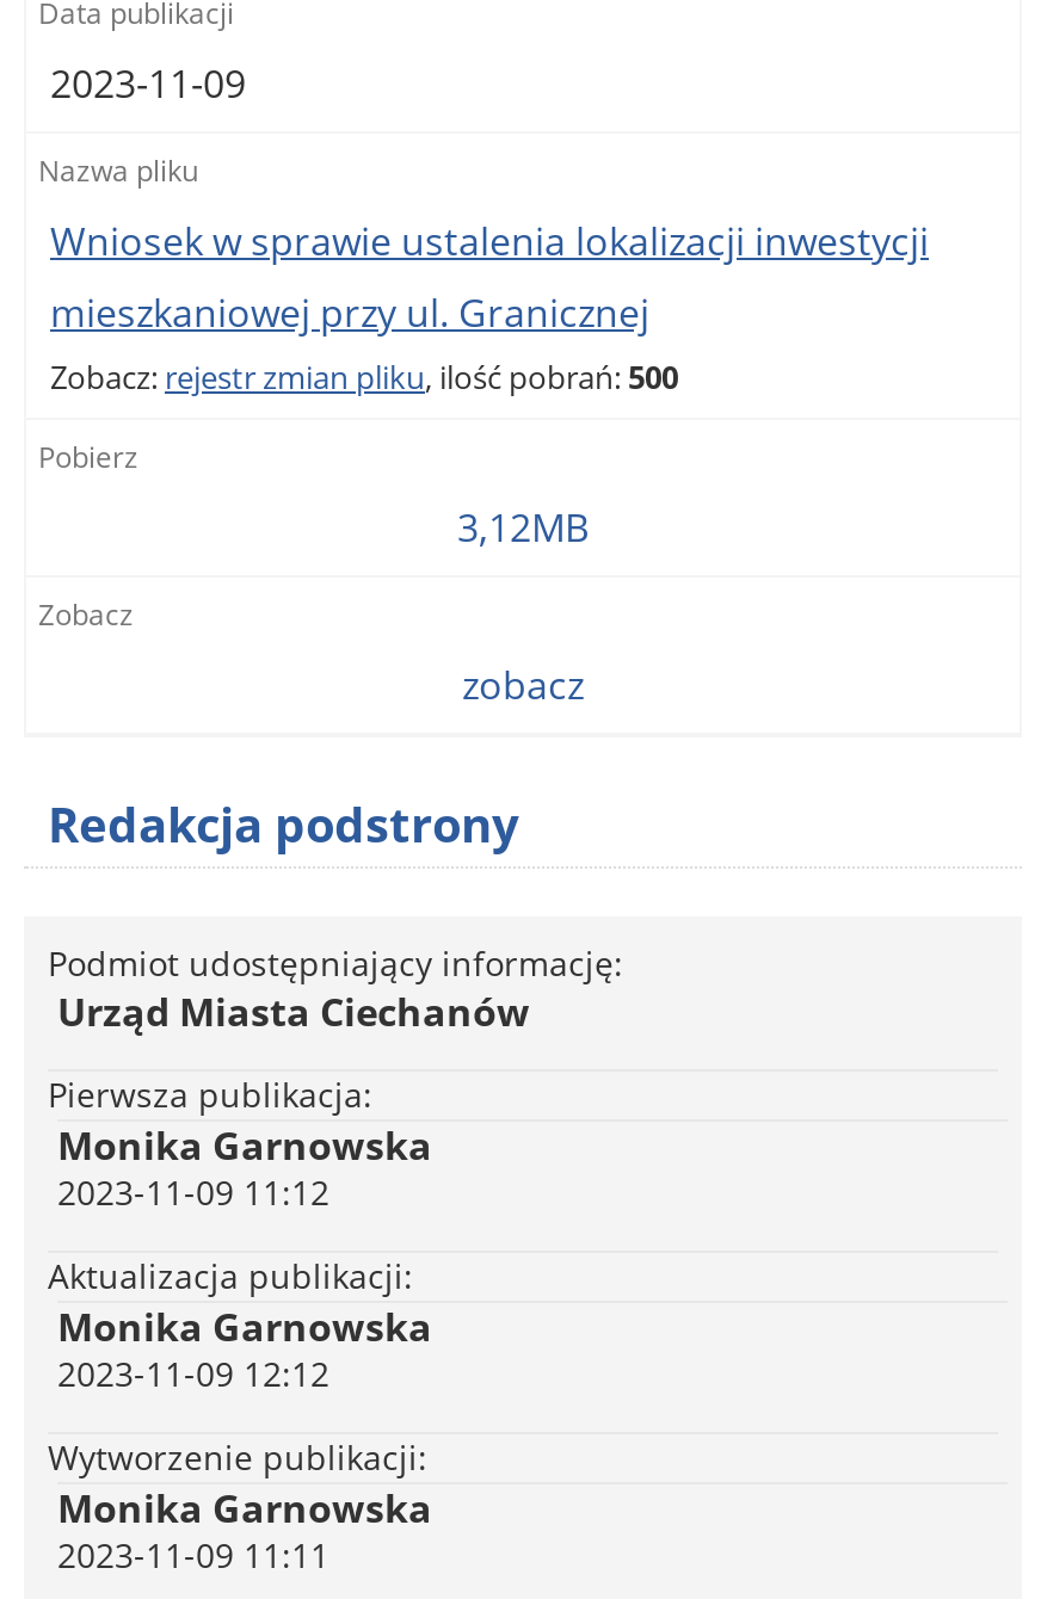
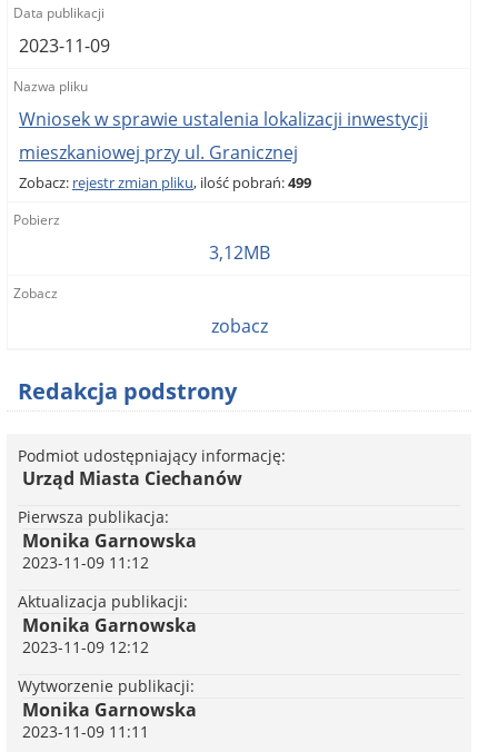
- Zobacz: rejestr zmian pliku, ilość pobrań: 500
+ Zobacz: rejestr zmian pliku, ilość pobrań: 499
